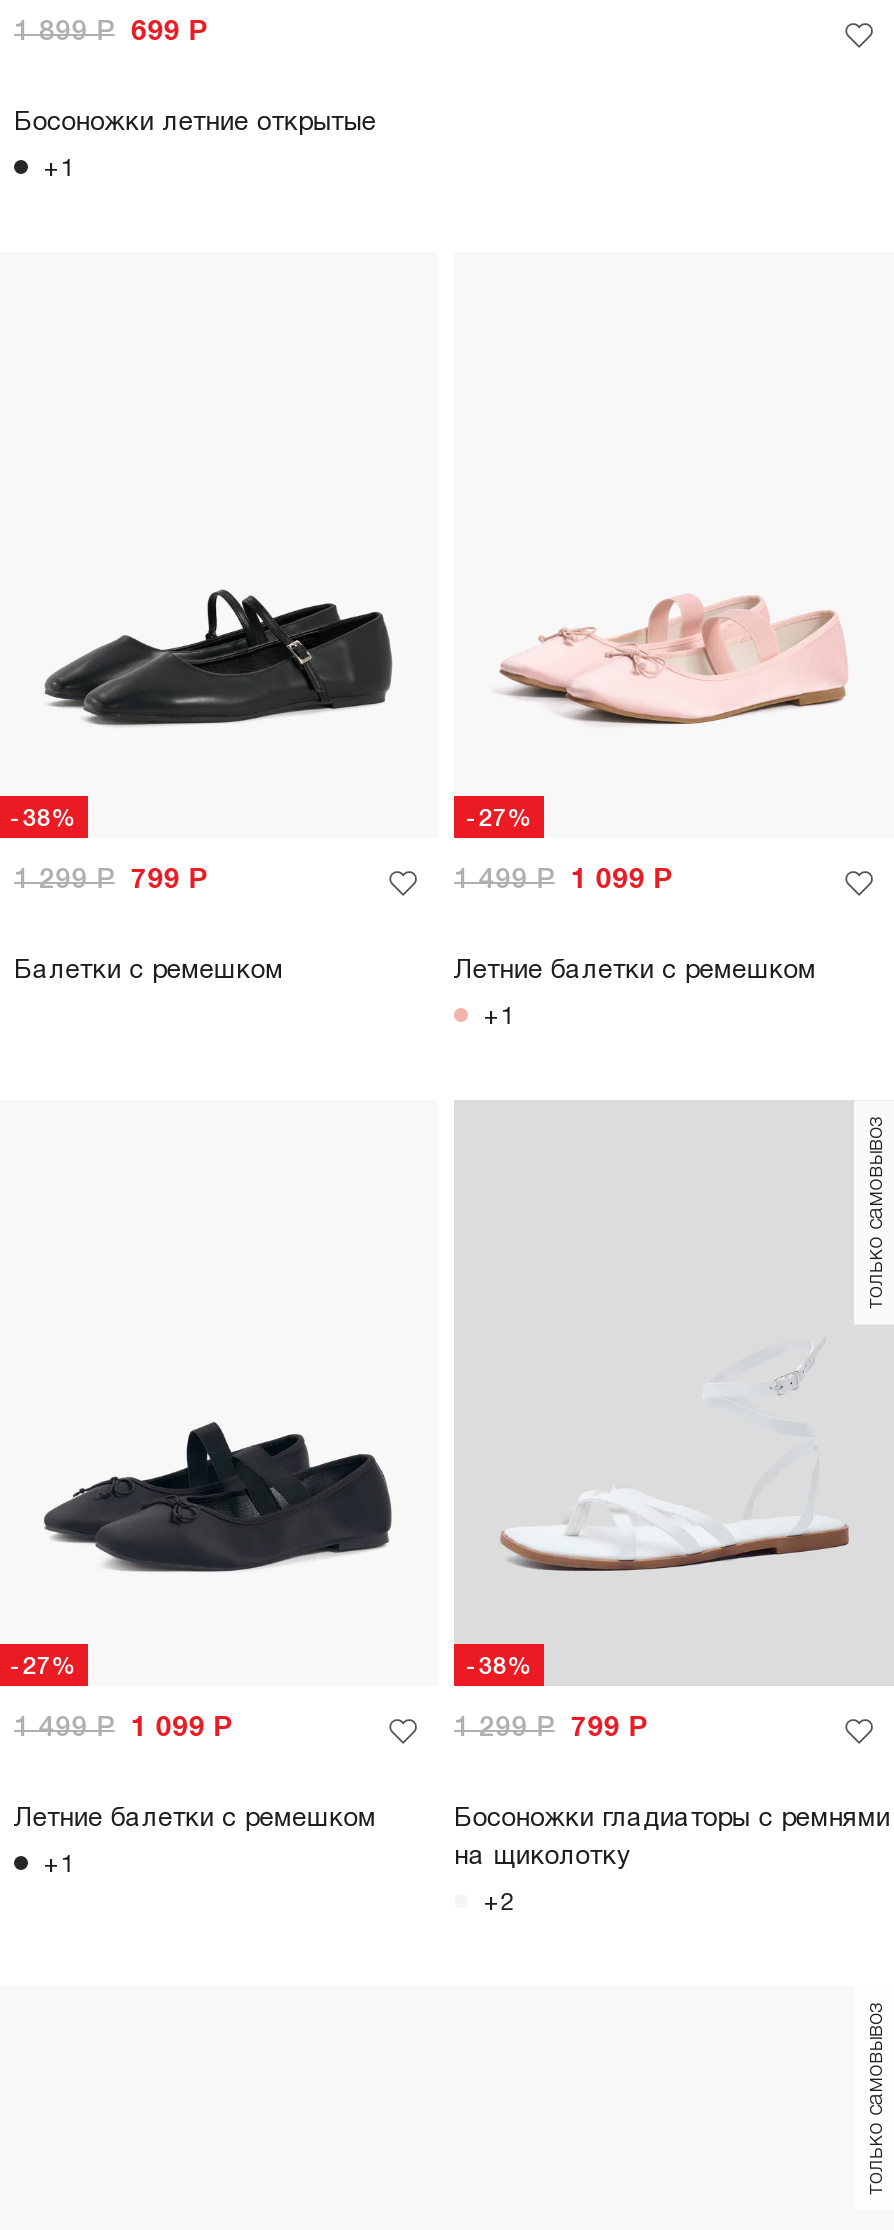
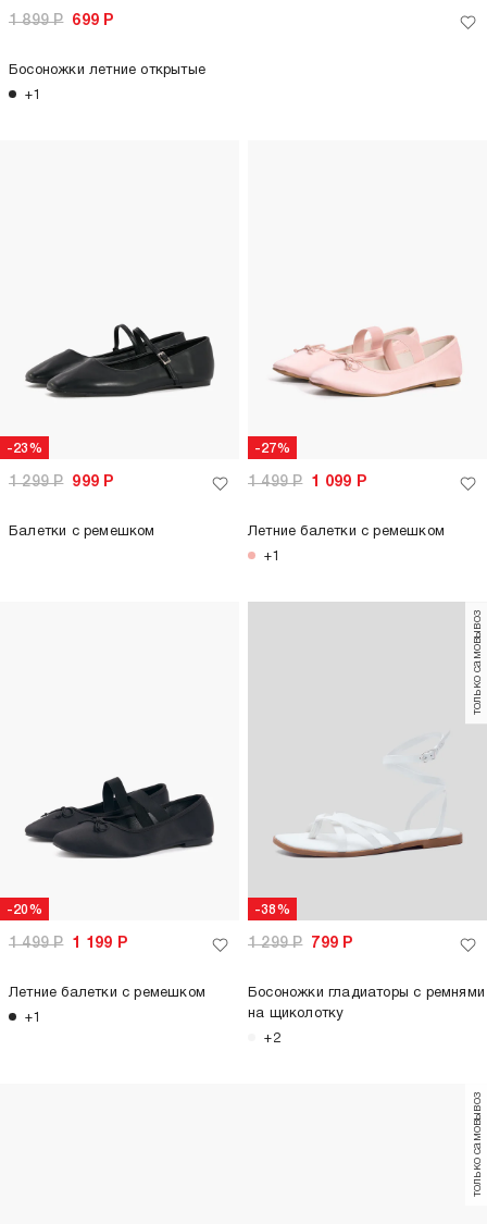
- -38%
+ -23%

- 799 Р
+ 999 Р

- -27%
+ -20%

- 1 099 Р
+ 1 199 Р
